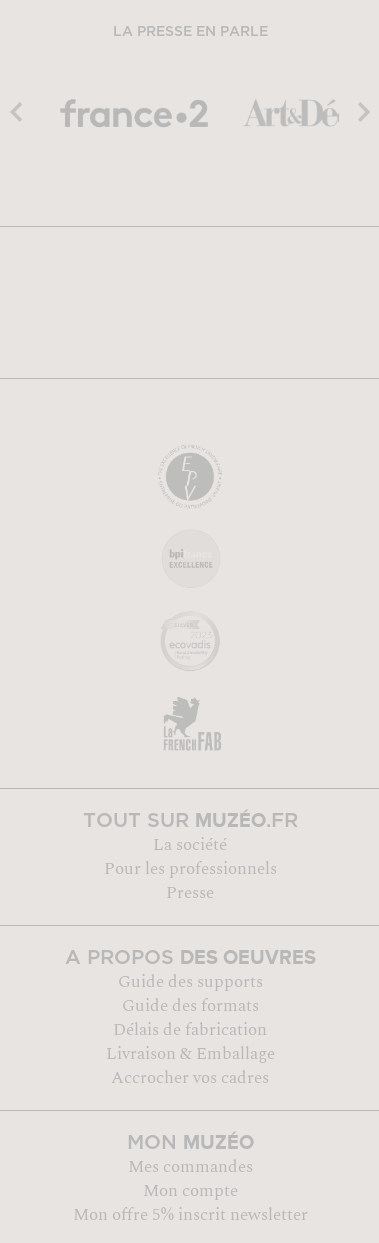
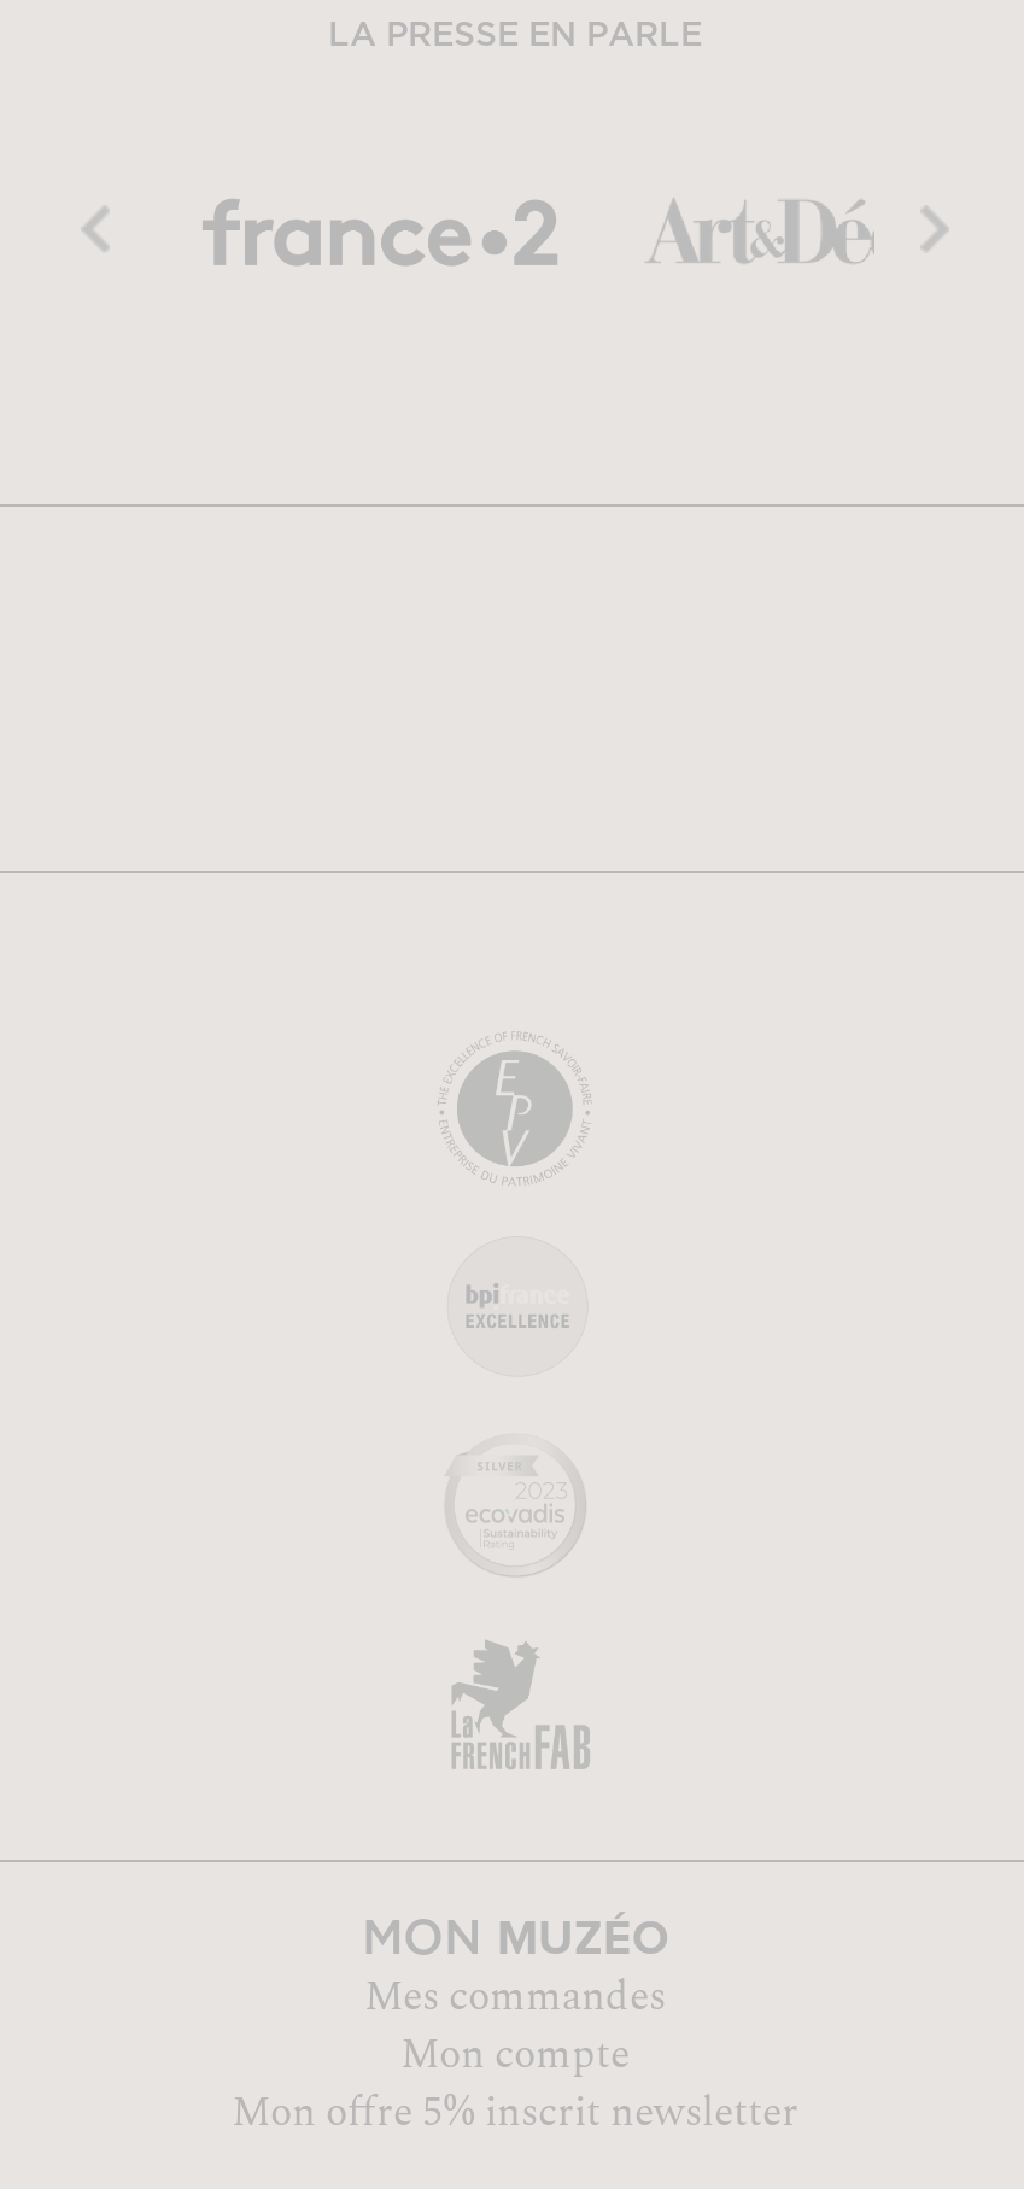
- TOUT SUR MUZÉO.FR
- La société
- Pour les professionnels
- Presse
- A PROPOS DES OEUVRES
- Guide des supports
- Guide des formats
- Délais de fabrication
- Livraison & Emballage
- Accrocher vos cadres
